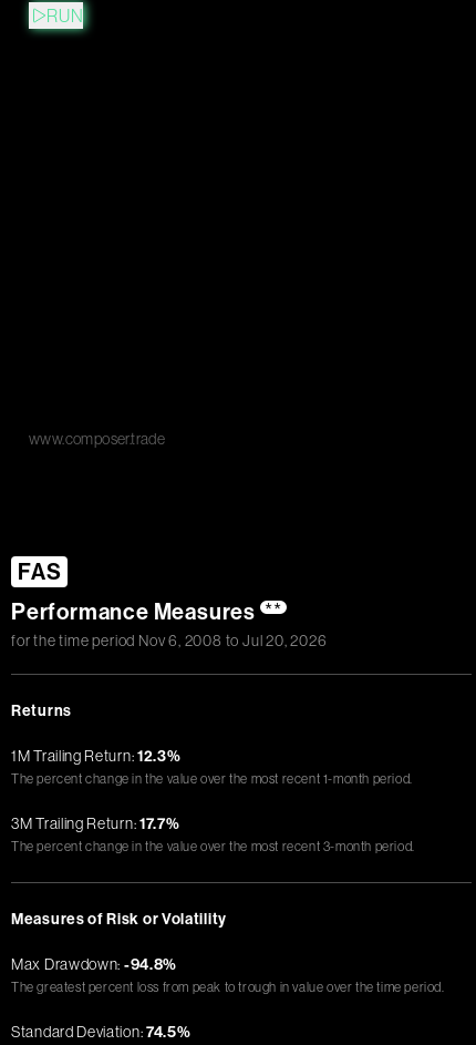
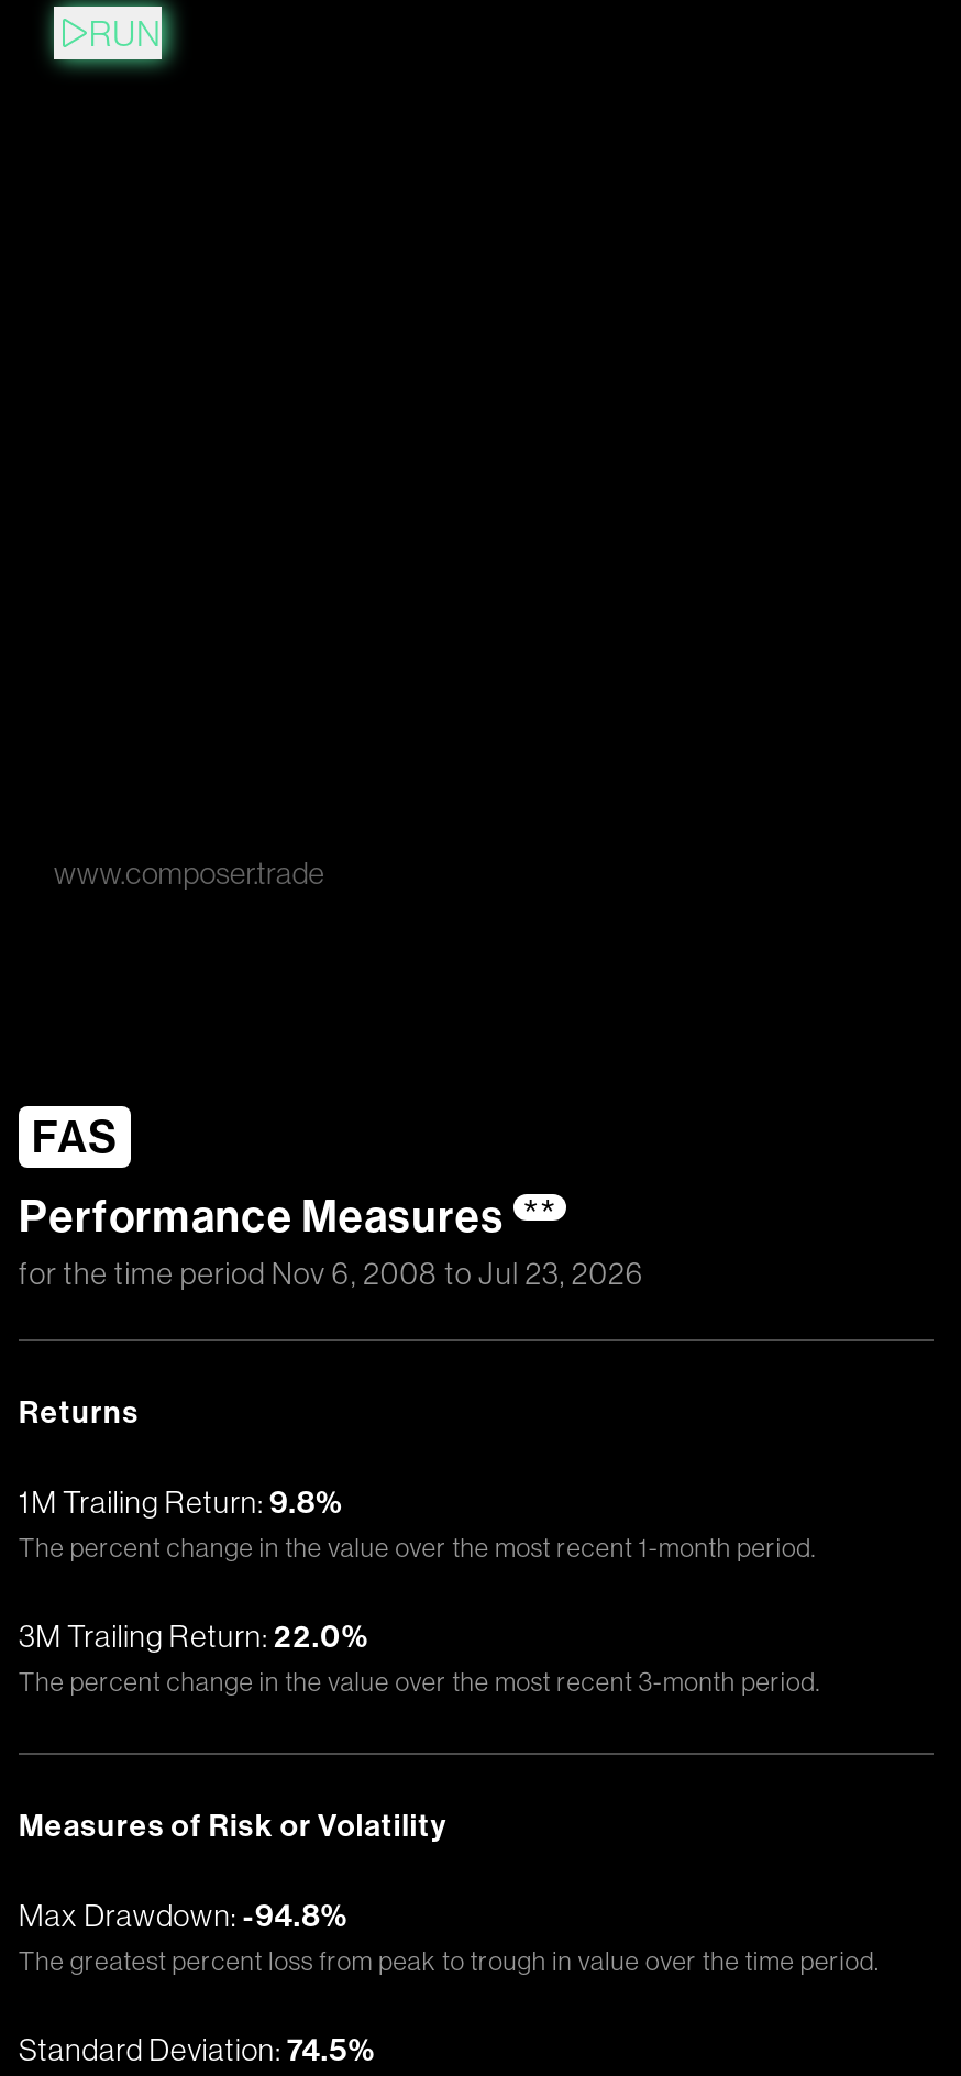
- for the time period Nov 6, 2008 to Jul 20, 2026
+ for the time period Nov 6, 2008 to Jul 23, 2026

- 1M Trailing Return: 12.3%
+ 1M Trailing Return: 9.8%

- 3M Trailing Return: 17.7%
+ 3M Trailing Return: 22.0%
